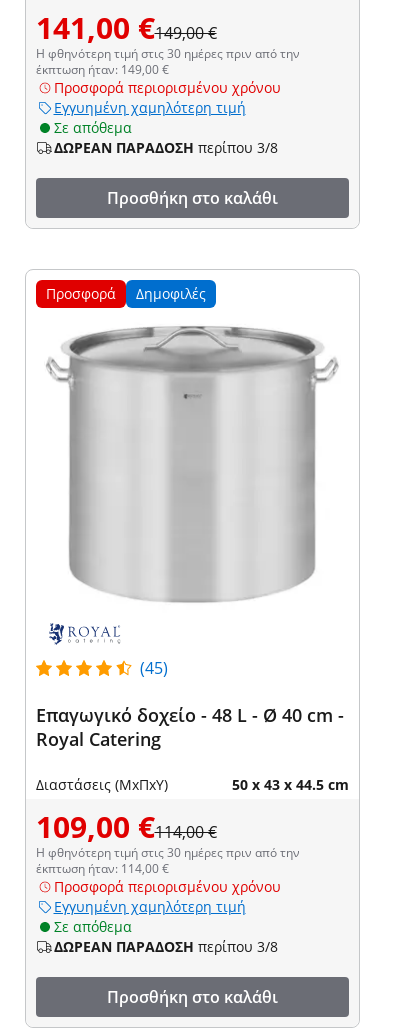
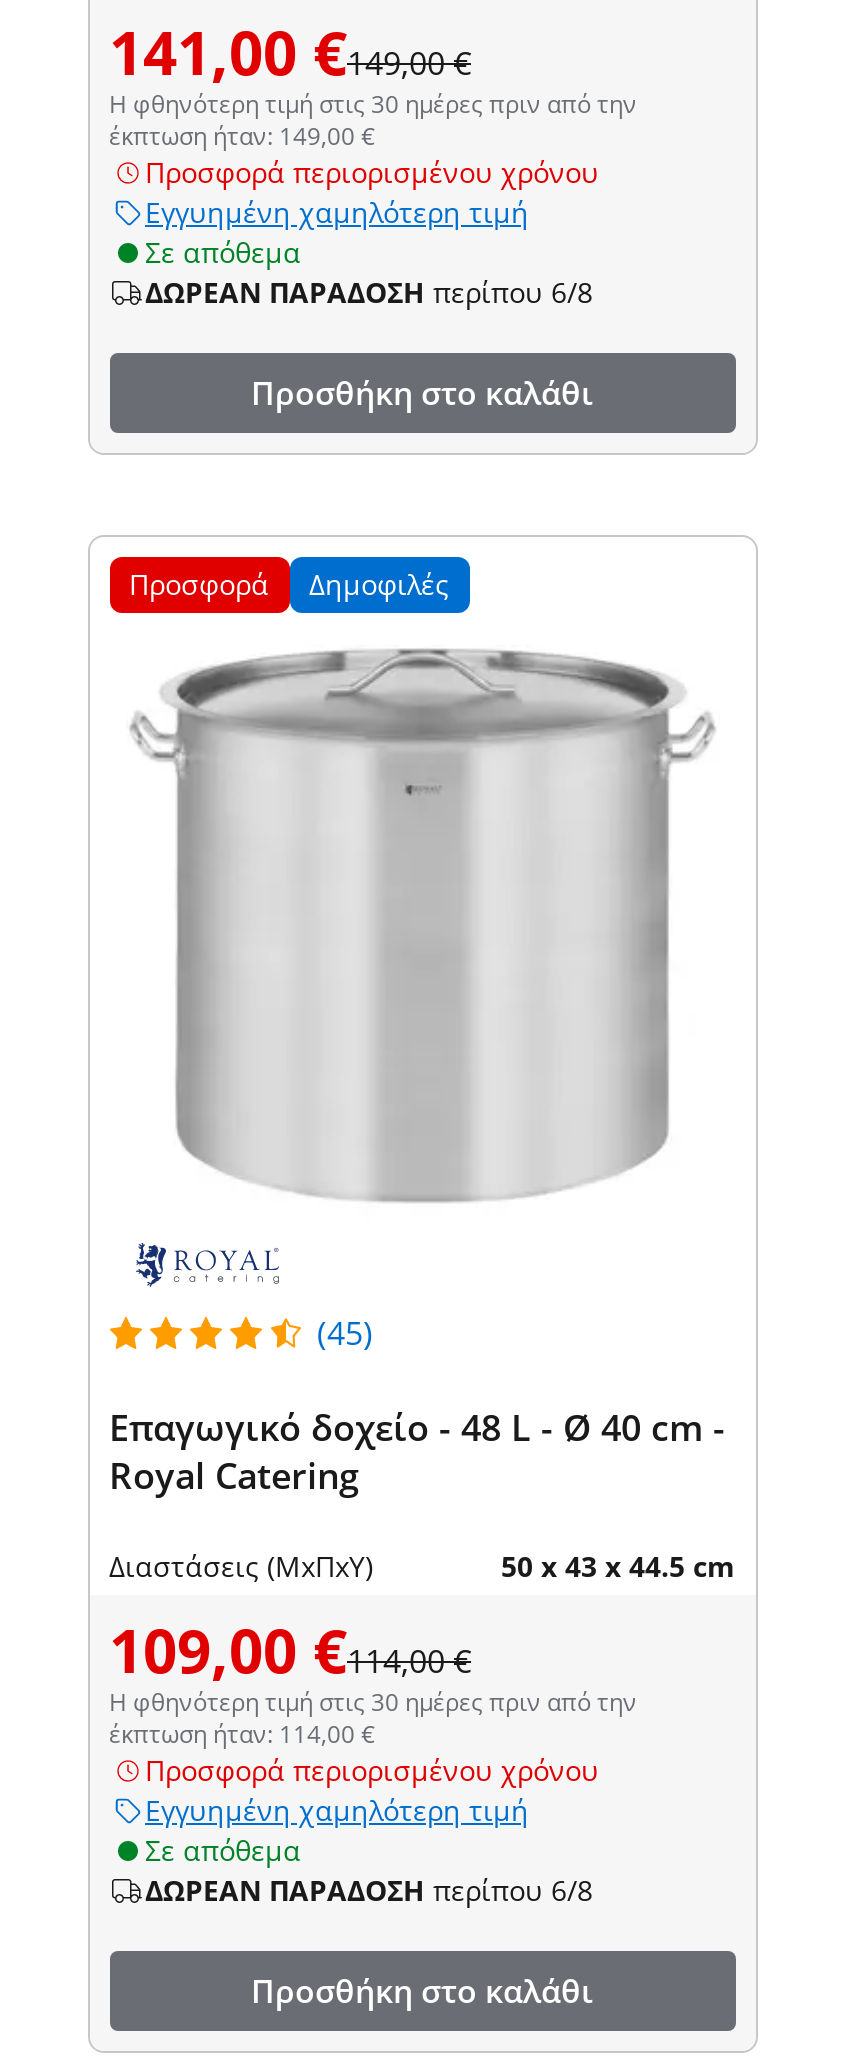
- ΔΩΡΕΑΝ ΠΑΡΑΔΟΣΗ περίπου 3/8
+ ΔΩΡΕΑΝ ΠΑΡΑΔΟΣΗ περίπου 6/8

- ΔΩΡΕΑΝ ΠΑΡΑΔΟΣΗ περίπου 3/8
+ ΔΩΡΕΑΝ ΠΑΡΑΔΟΣΗ περίπου 6/8
